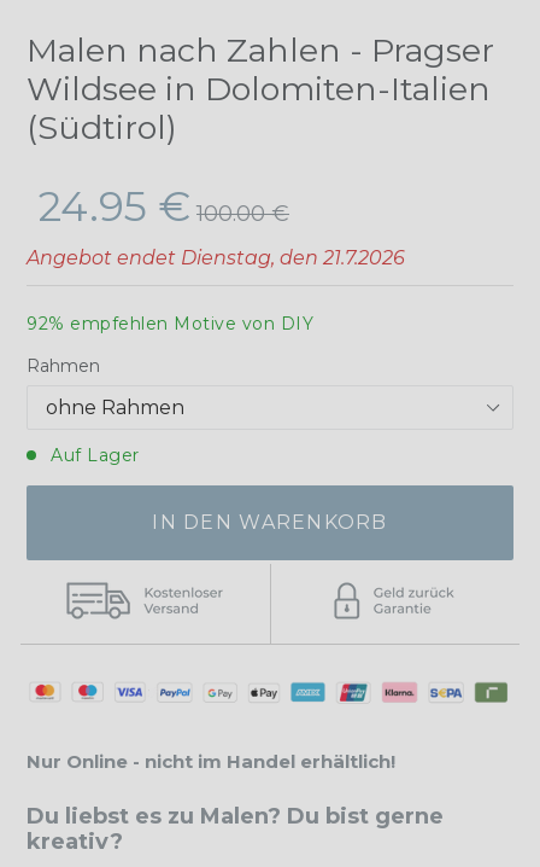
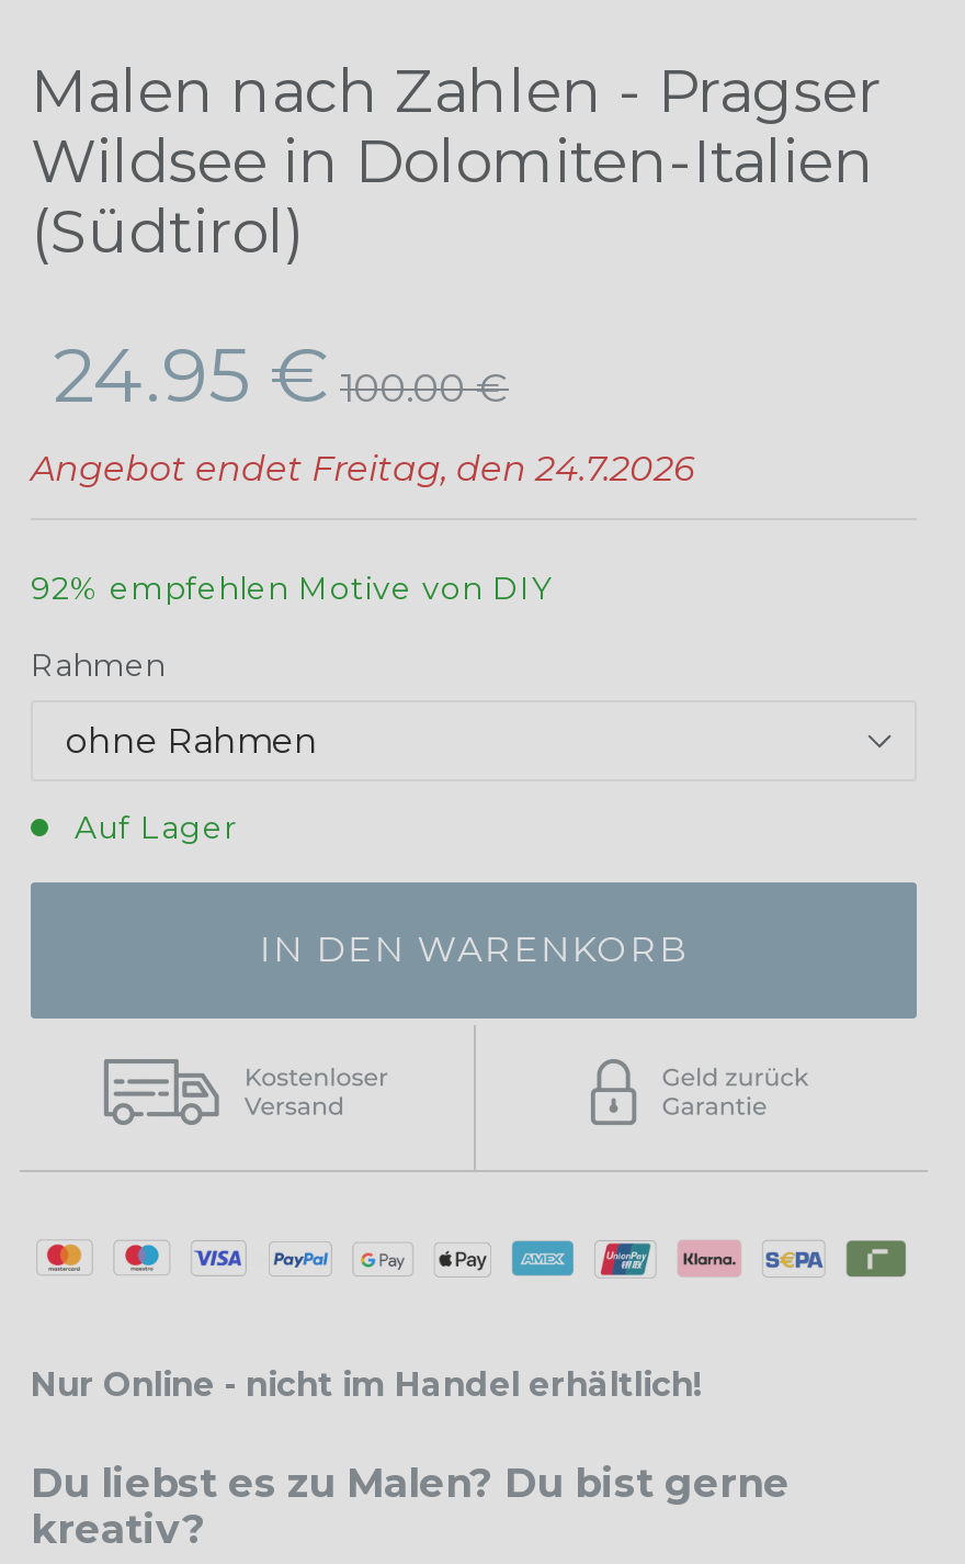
- Angebot endet Dienstag, den 21.7.2026
+ Angebot endet Freitag, den 24.7.2026
